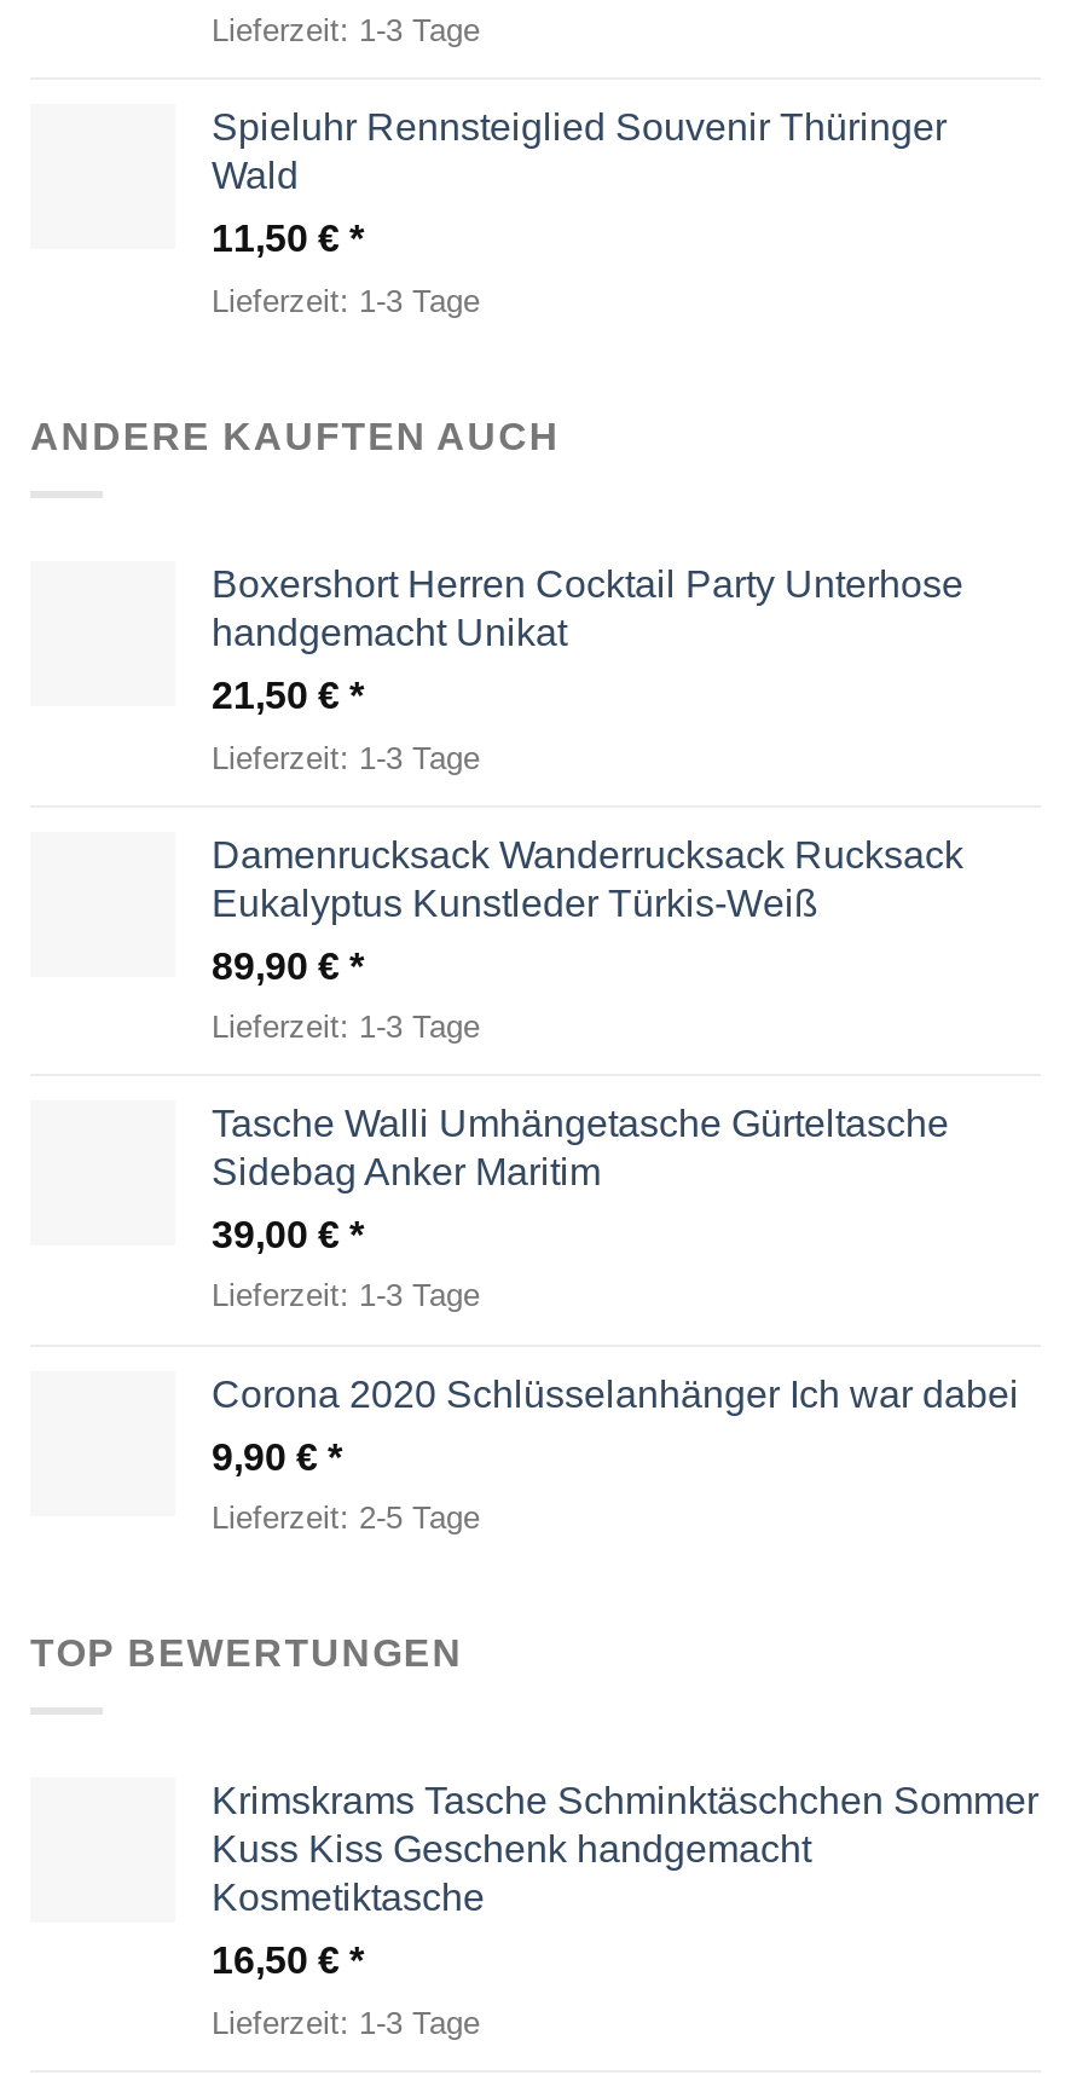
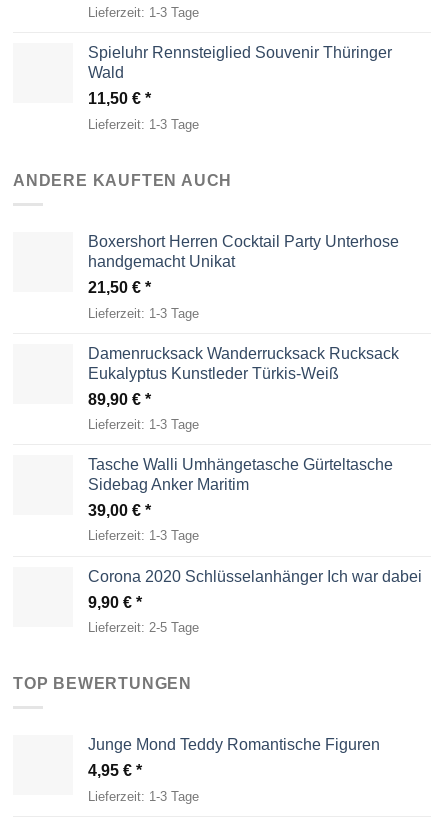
- Krimskrams Tasche Schminktäschchen Sommer
- Kuss Kiss Geschenk handgemacht
- Kosmetiktasche
+ Junge Mond Teddy Romantische Figuren

- 16,50 €
+ 4,95 €
